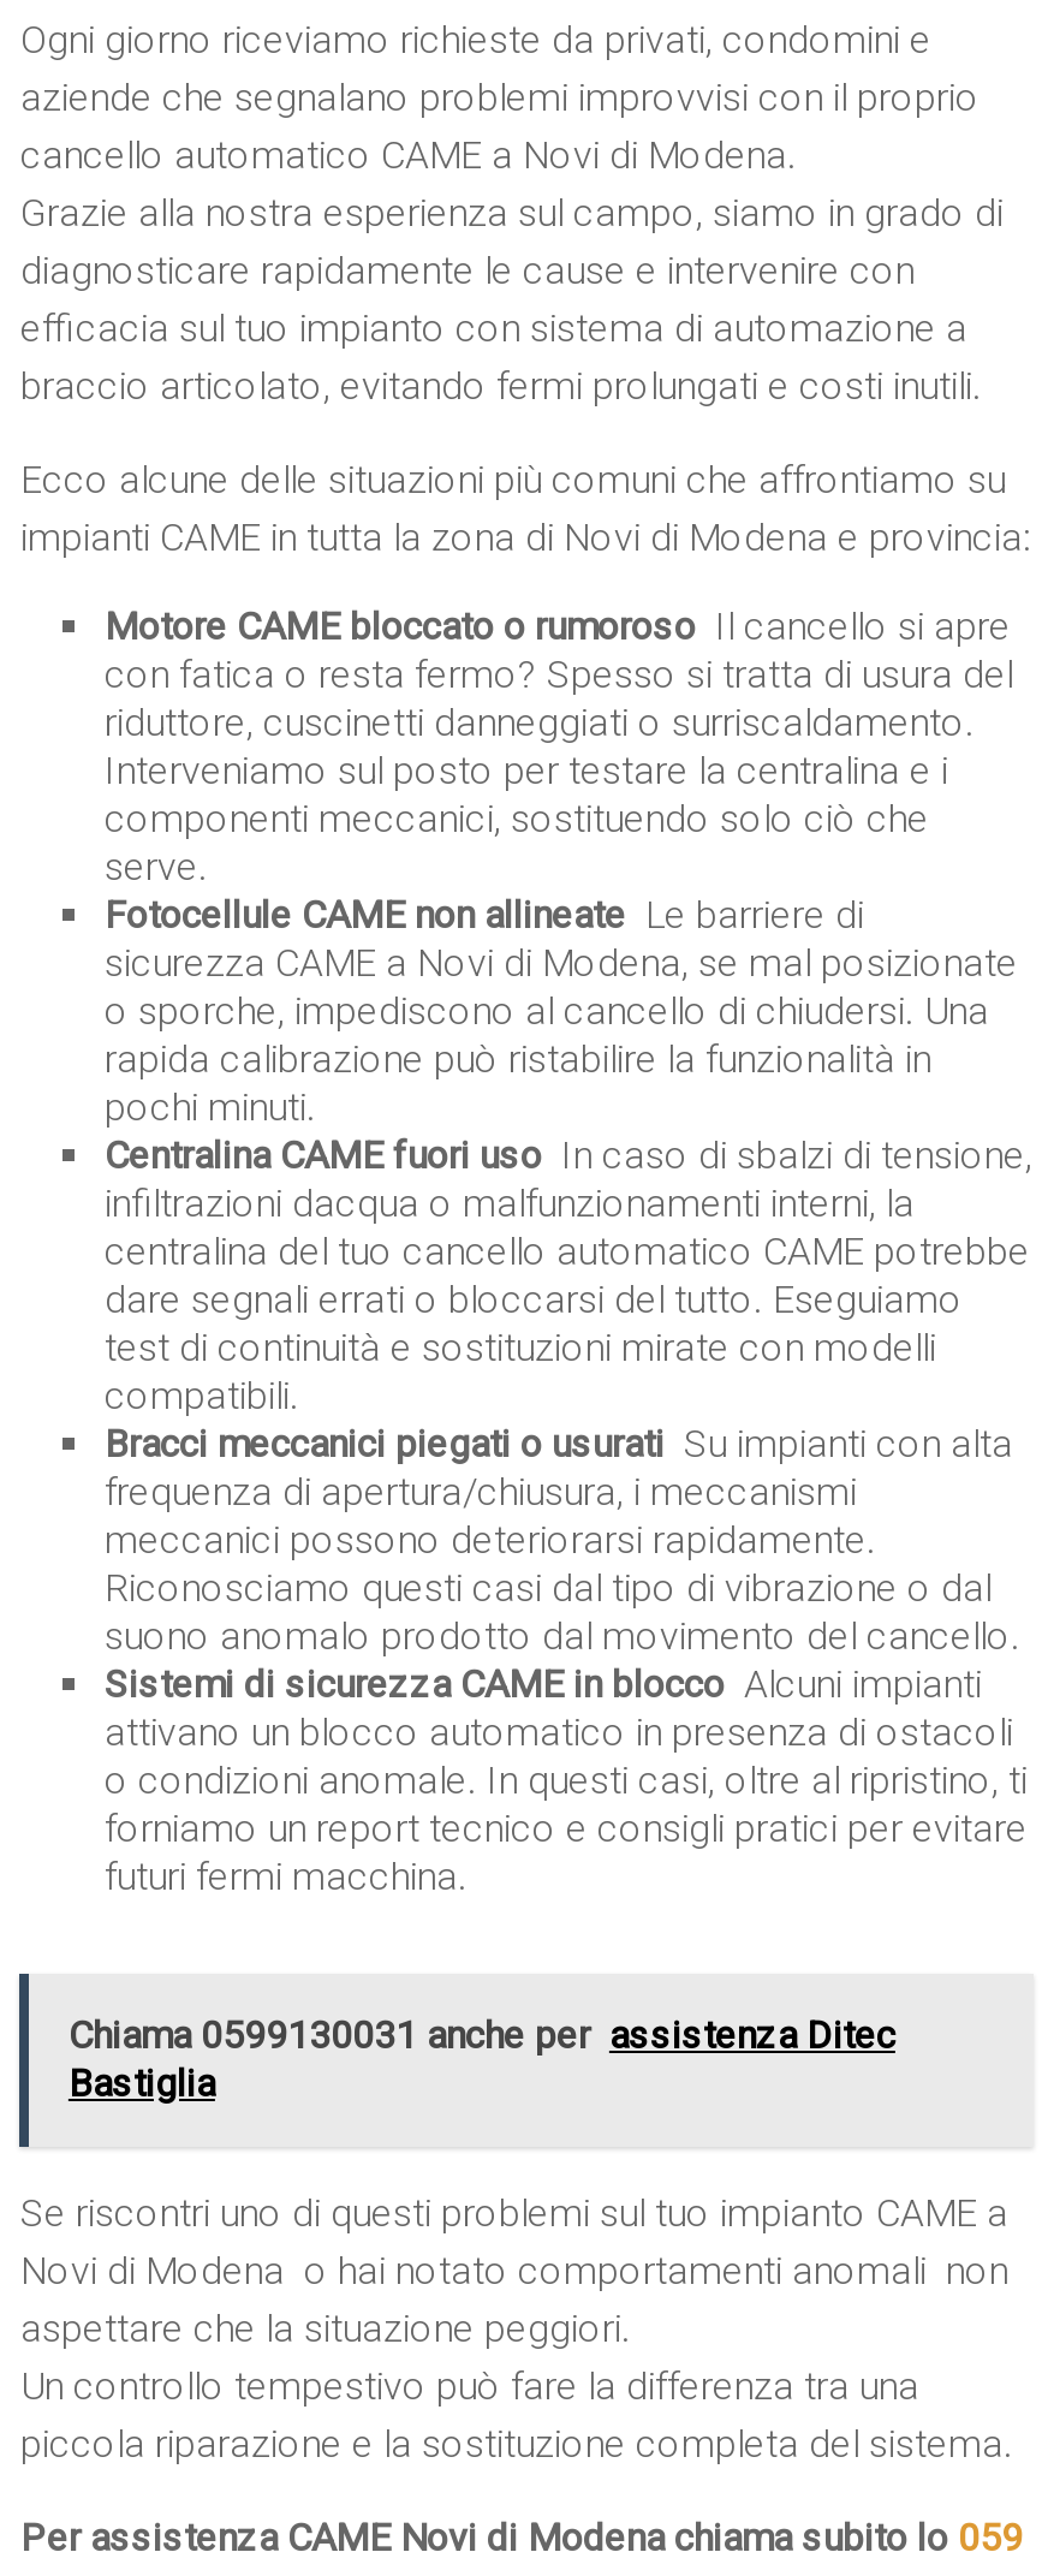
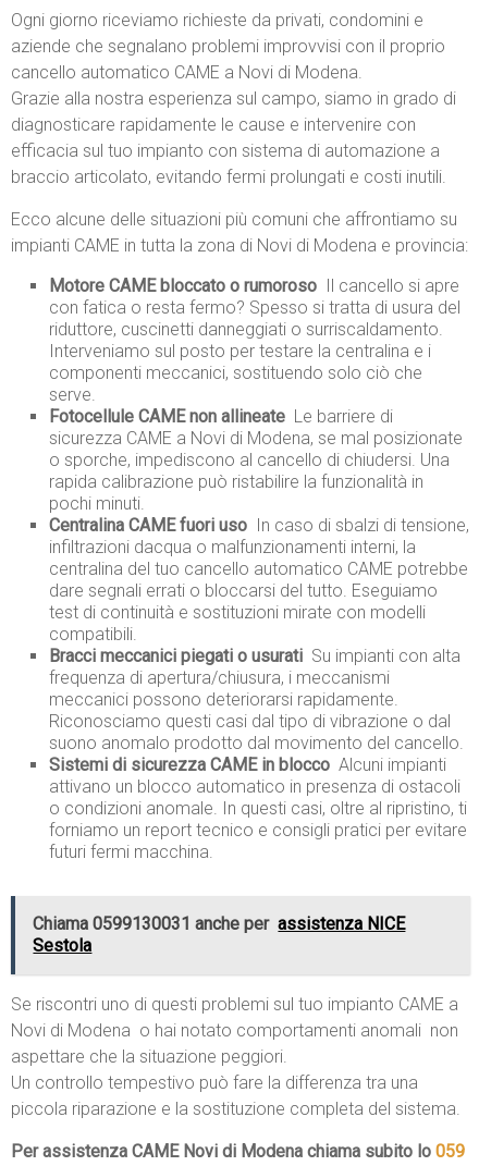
- Chiama 0599130031 anche per assistenza Ditec
- Bastiglia
+ Chiama 0599130031 anche per assistenza NICE
+ Sestola
